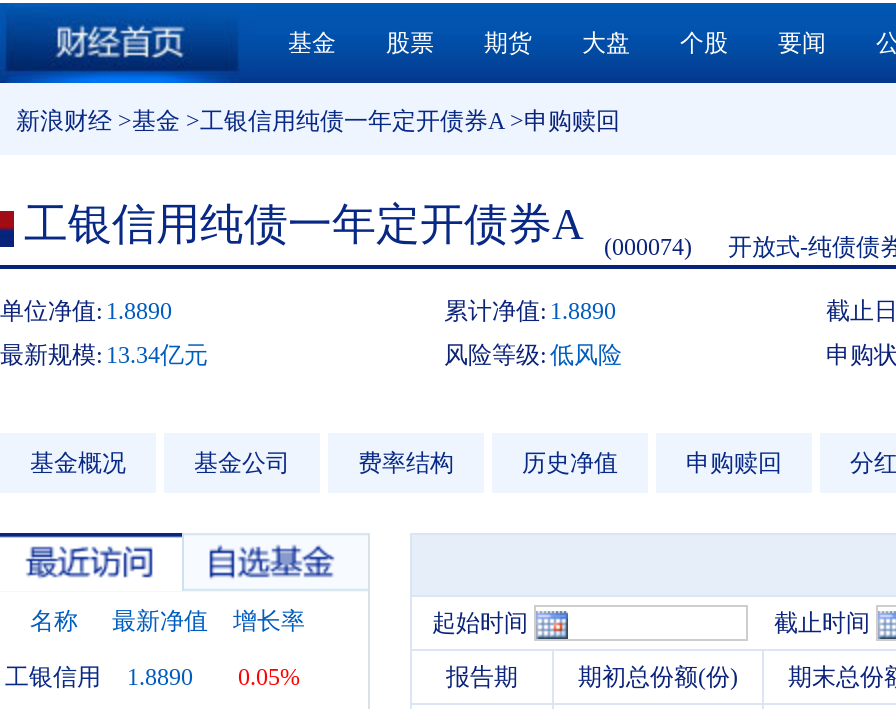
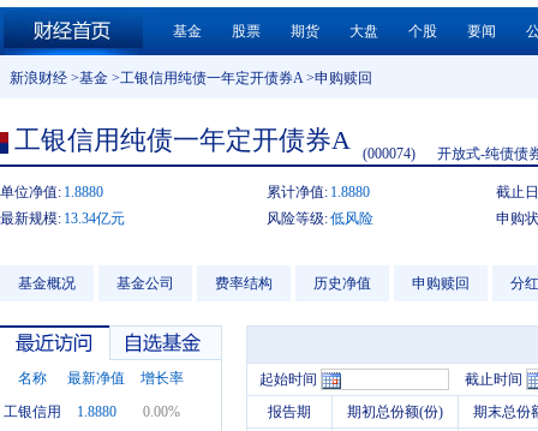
- 单位净值: 1.8890
+ 单位净值: 1.8880

- 累计净值: 1.8890
+ 累计净值: 1.8880

- 1.8890
+ 1.8880

- 0.05%
+ 0.00%
